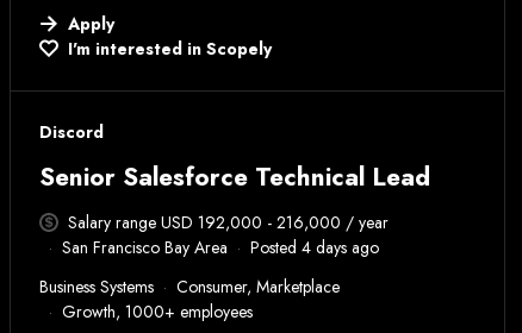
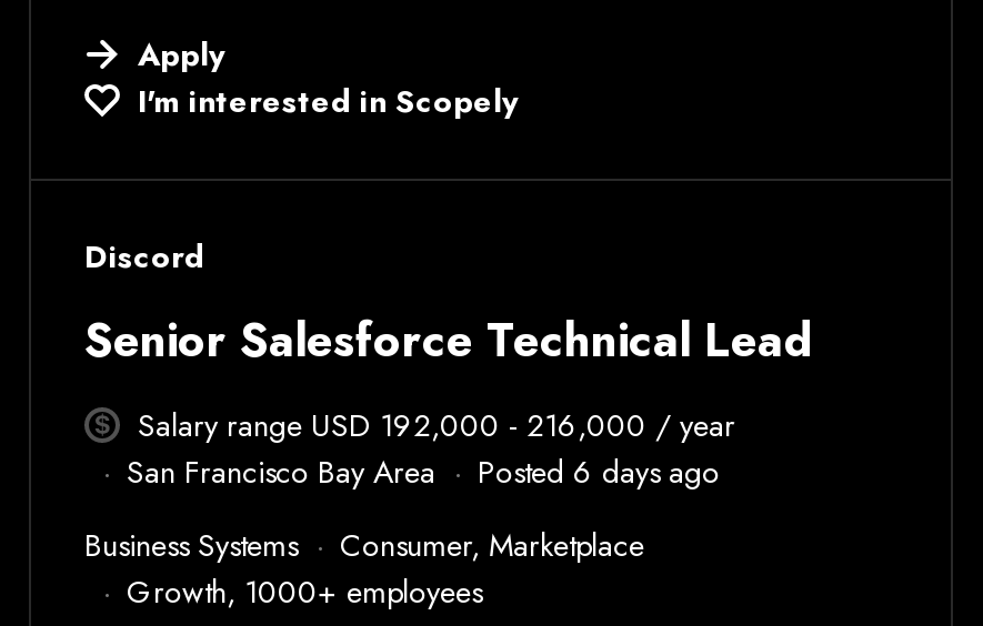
- Posted 4 days ago
+ Posted 6 days ago
